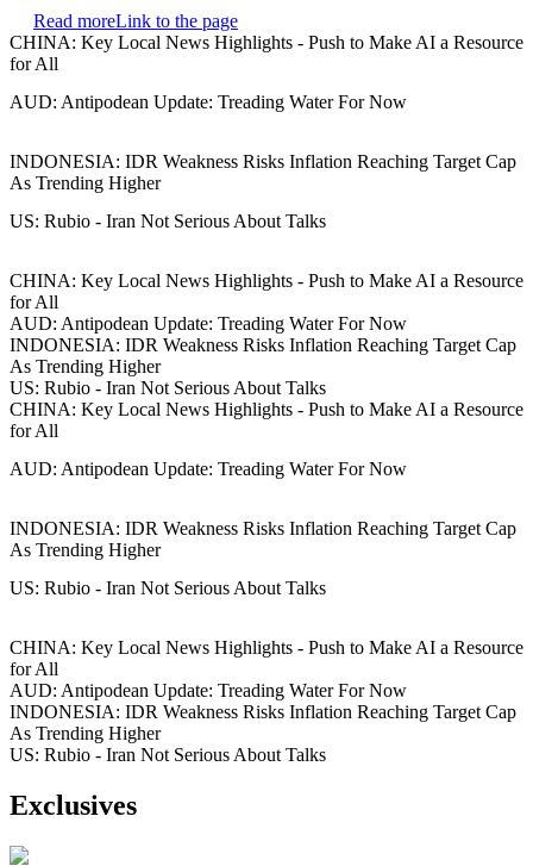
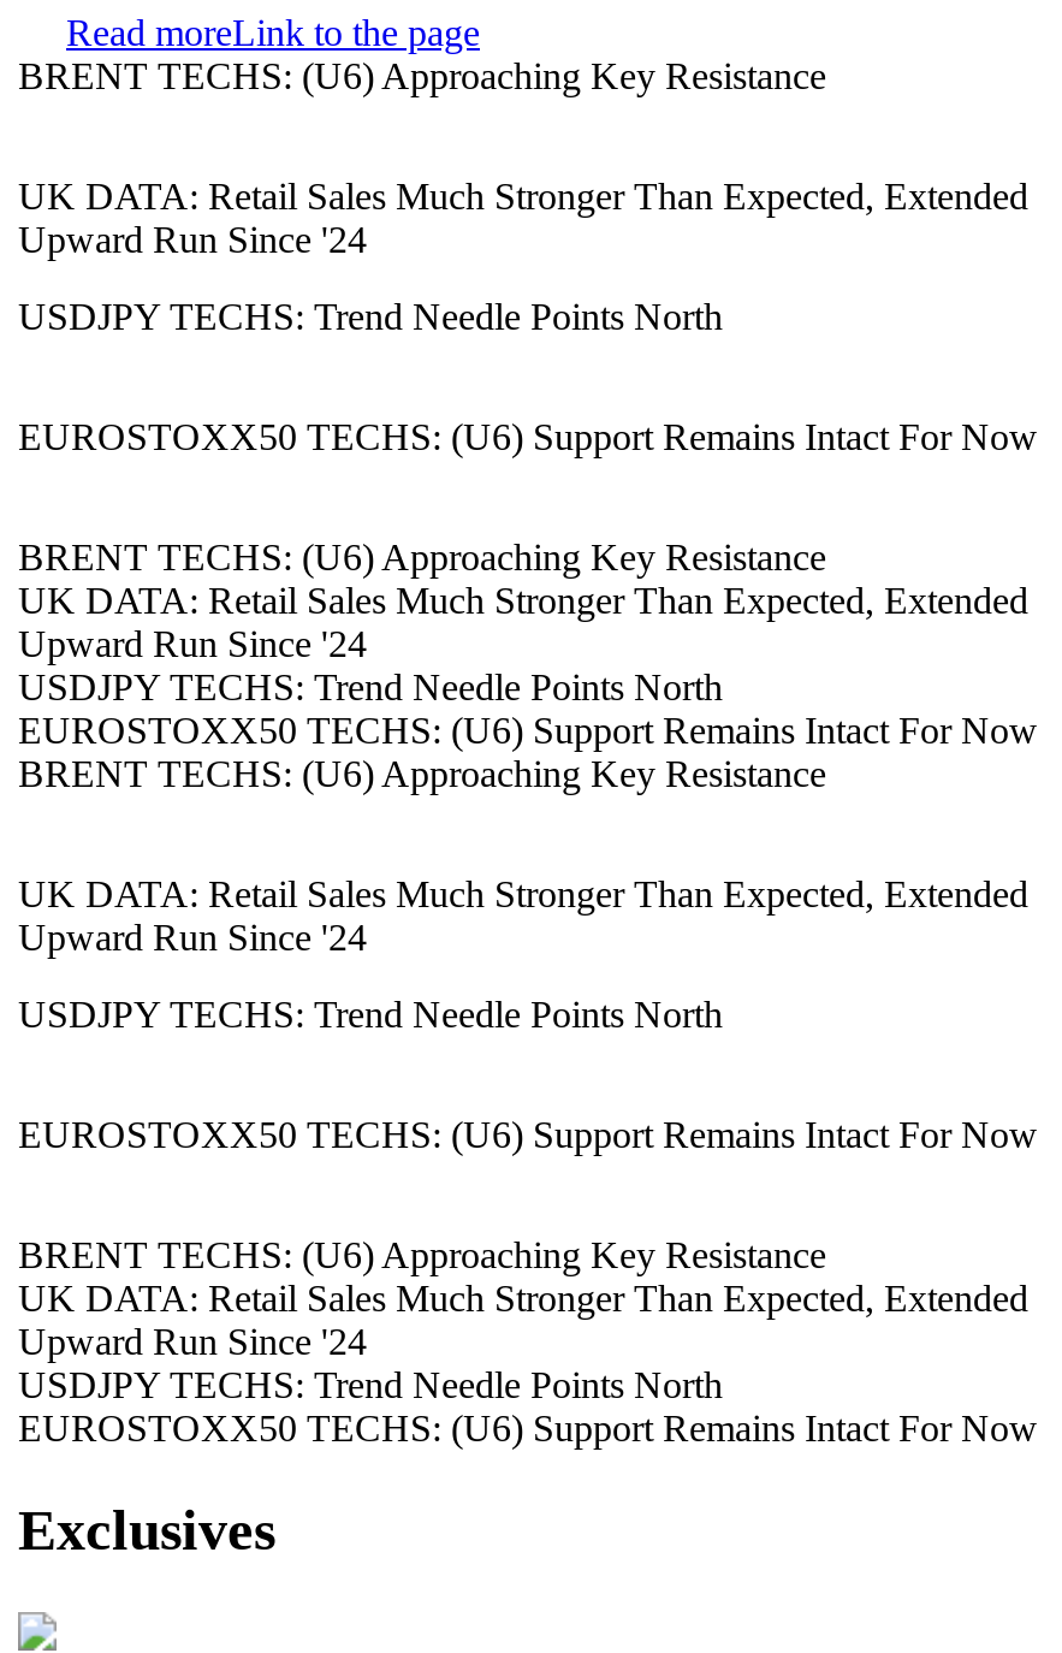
- CHINA: Key Local News Highlights - Push to Make AI a Resource
- for All
+ BRENT TECHS: (U6) Approaching Key Resistance

- AUD: Antipodean Update: Treading Water For Now
+ UK DATA: Retail Sales Much Stronger Than Expected, Extended
+ Upward Run Since '24

- INDONESIA: IDR Weakness Risks Inflation Reaching Target Cap
- As Trending Higher
+ USDJPY TECHS: Trend Needle Points North

- US: Rubio - Iran Not Serious About Talks
+ EUROSTOXX50 TECHS: (U6) Support Remains Intact For Now

- CHINA: Key Local News Highlights - Push to Make AI a Resource
- for All
- AUD: Antipodean Update: Treading Water For Now
- INDONESIA: IDR Weakness Risks Inflation Reaching Target Cap
- As Trending Higher
- US: Rubio - Iran Not Serious About Talks
- CHINA: Key Local News Highlights - Push to Make AI a Resource
- for All
+ BRENT TECHS: (U6) Approaching Key Resistance
+ UK DATA: Retail Sales Much Stronger Than Expected, Extended
+ Upward Run Since '24
+ USDJPY TECHS: Trend Needle Points North
+ EUROSTOXX50 TECHS: (U6) Support Remains Intact For Now
+ BRENT TECHS: (U6) Approaching Key Resistance

- AUD: Antipodean Update: Treading Water For Now
+ UK DATA: Retail Sales Much Stronger Than Expected, Extended
+ Upward Run Since '24

- INDONESIA: IDR Weakness Risks Inflation Reaching Target Cap
- As Trending Higher
+ USDJPY TECHS: Trend Needle Points North

- US: Rubio - Iran Not Serious About Talks
+ EUROSTOXX50 TECHS: (U6) Support Remains Intact For Now

- CHINA: Key Local News Highlights - Push to Make AI a Resource
- for All
- AUD: Antipodean Update: Treading Water For Now
- INDONESIA: IDR Weakness Risks Inflation Reaching Target Cap
- As Trending Higher
- US: Rubio - Iran Not Serious About Talks
+ BRENT TECHS: (U6) Approaching Key Resistance
+ UK DATA: Retail Sales Much Stronger Than Expected, Extended
+ Upward Run Since '24
+ USDJPY TECHS: Trend Needle Points North
+ EUROSTOXX50 TECHS: (U6) Support Remains Intact For Now
